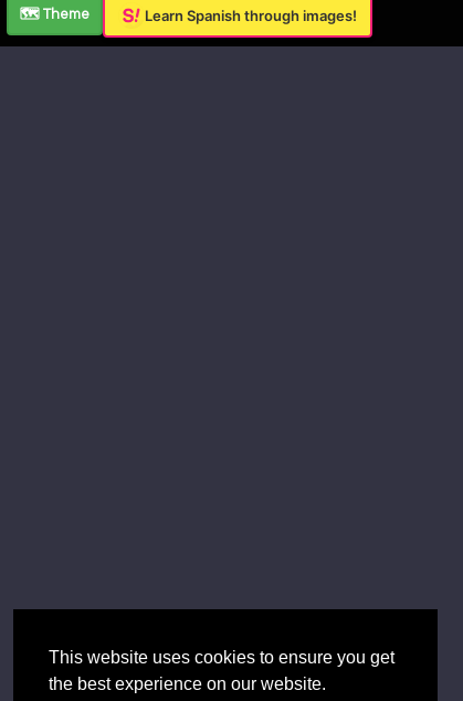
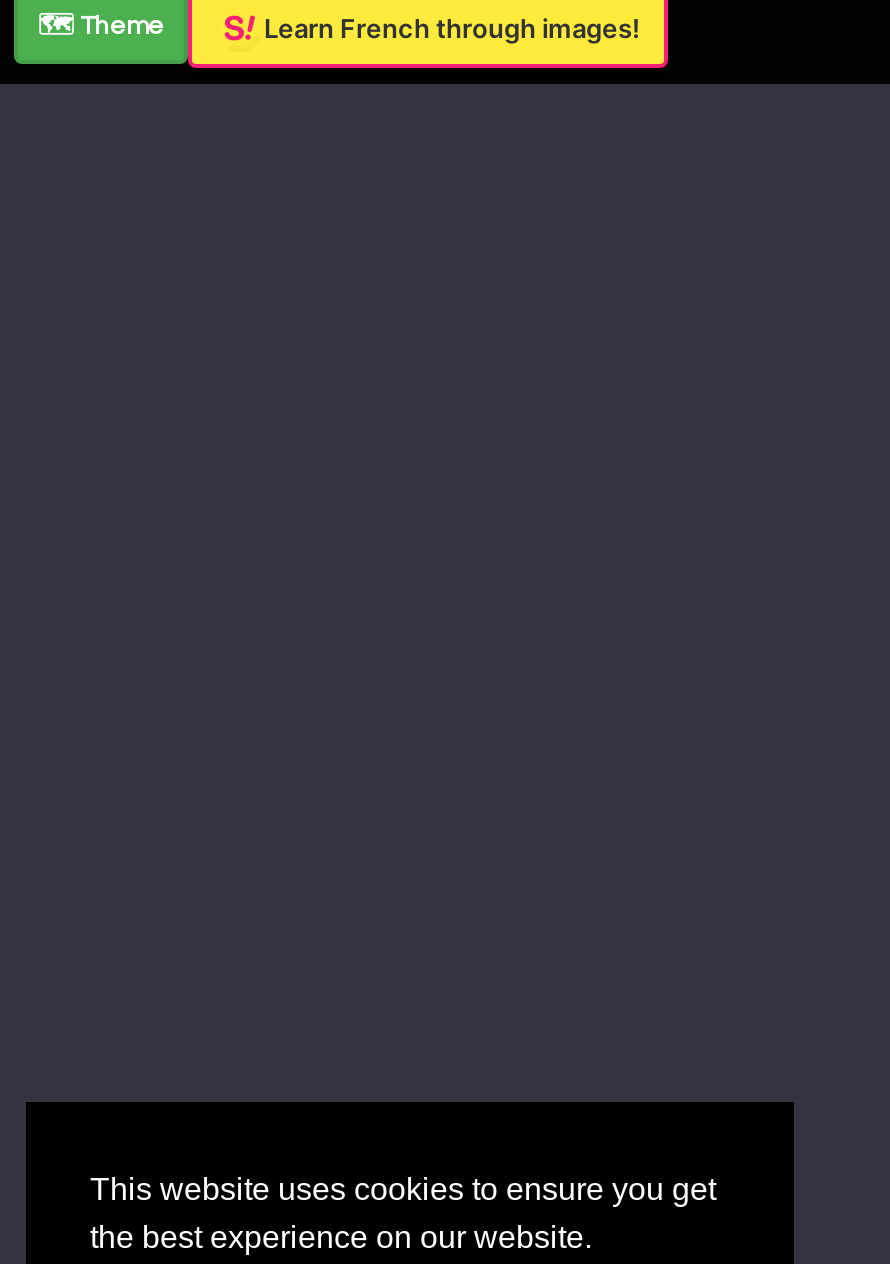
- Learn Spanish through images!
+ Learn French through images!
